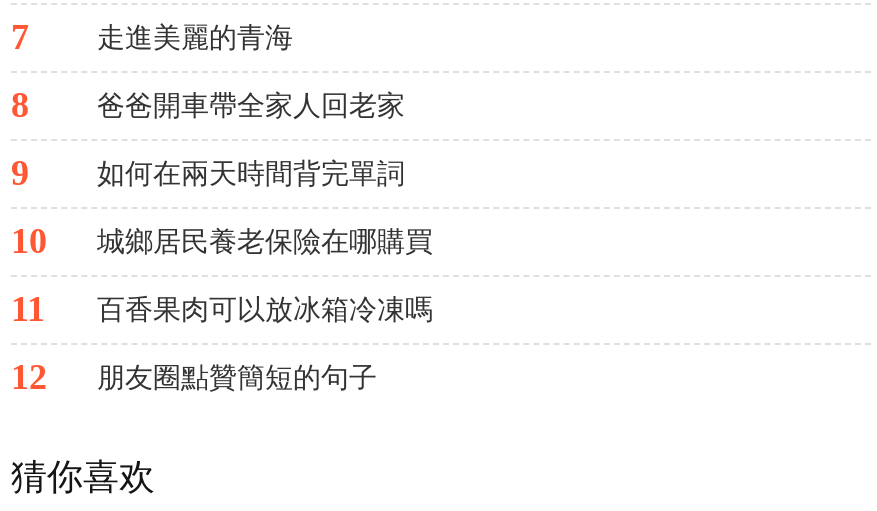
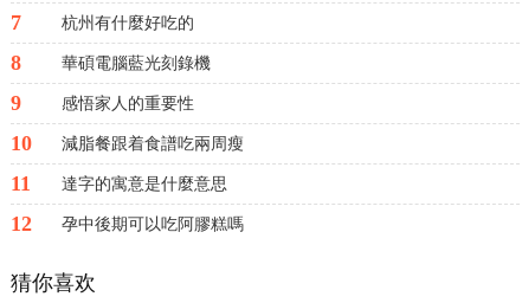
- 走進美麗的青海
+ 杭州有什麼好吃的

- 爸爸開車帶全家人回老家
+ 華碩電腦藍光刻錄機

- 如何在兩天時間背完單詞
+ 感悟家人的重要性

- 城鄉居民養老保險在哪購買
+ 減脂餐跟着食譜吃兩周瘦

- 百香果肉可以放冰箱冷凍嗎
+ 達字的寓意是什麼意思

- 朋友圈點贊簡短的句子
+ 孕中後期可以吃阿膠糕嗎
